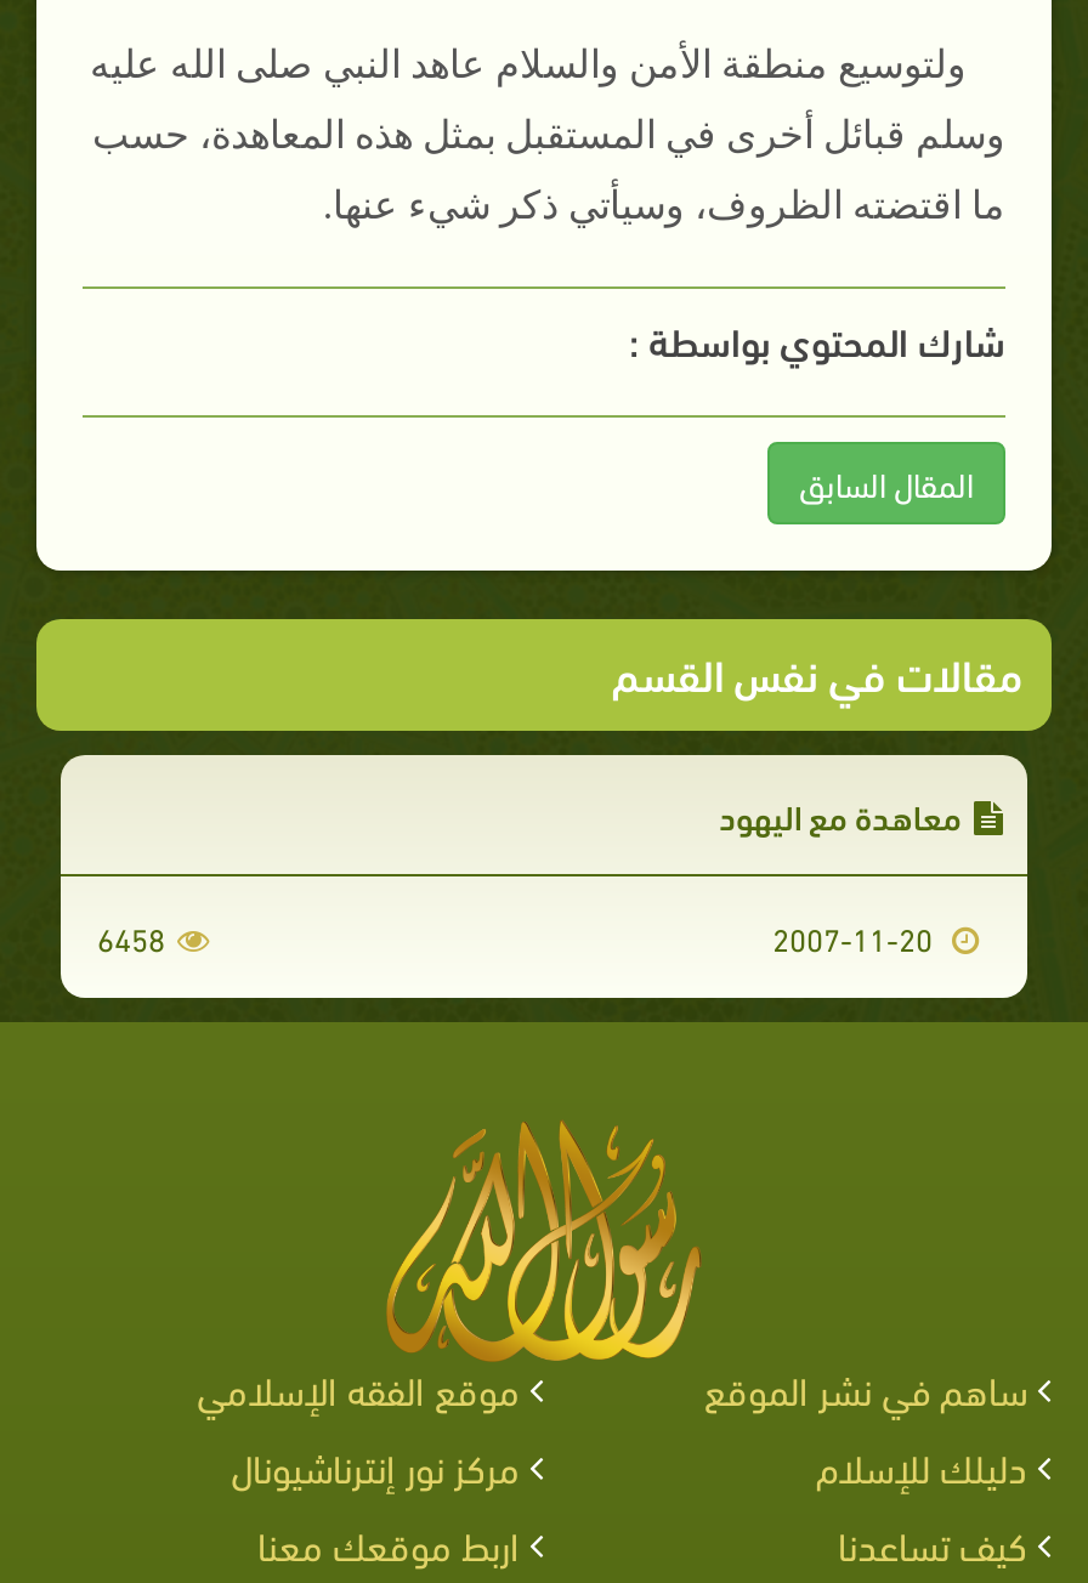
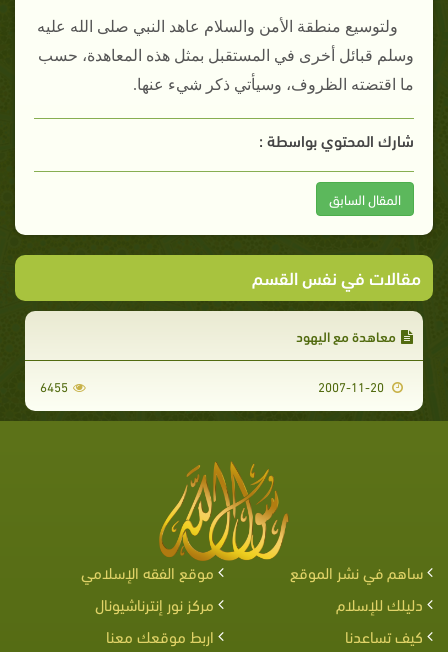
- 6458
+ 6455
